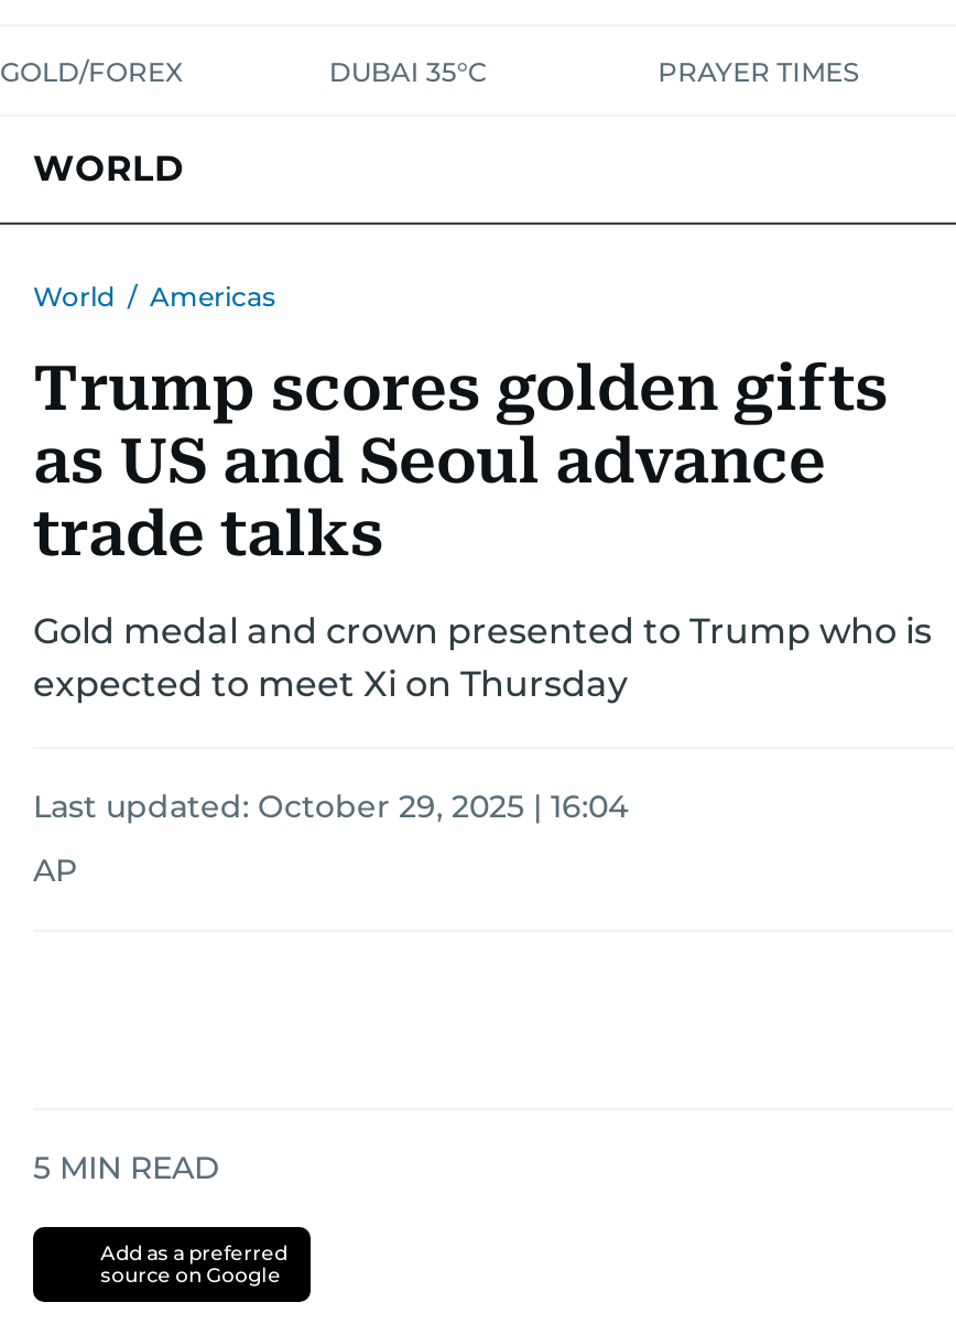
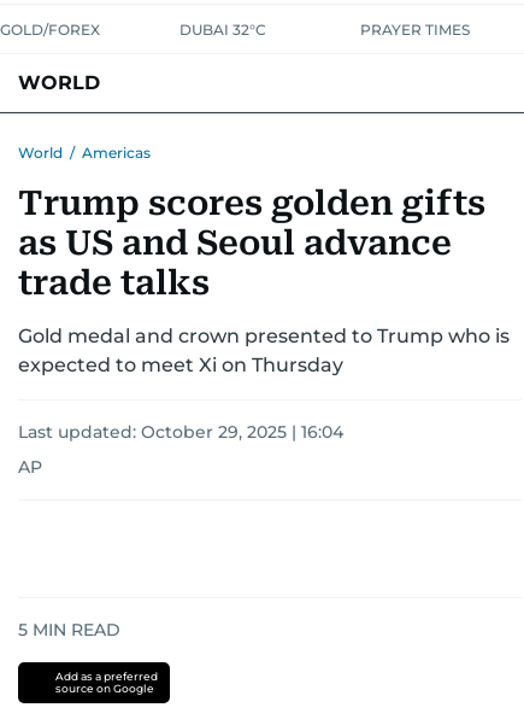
- DUBAI 35°C
+ DUBAI 32°C
